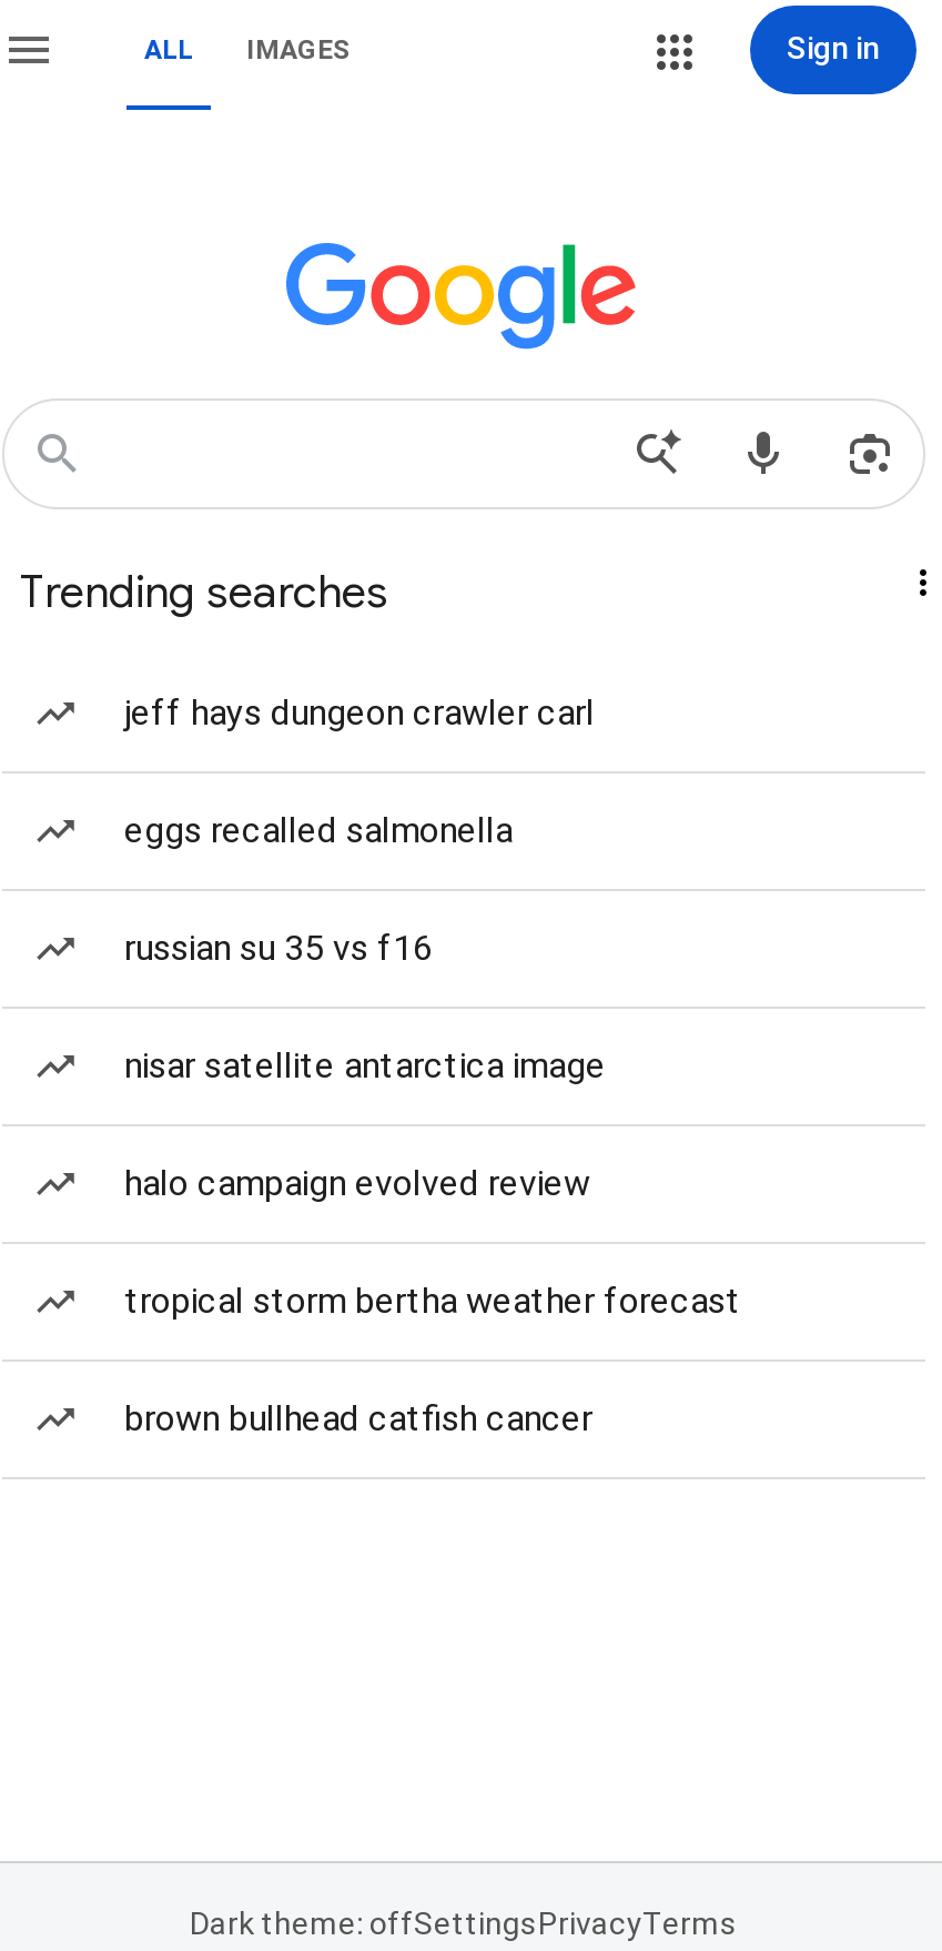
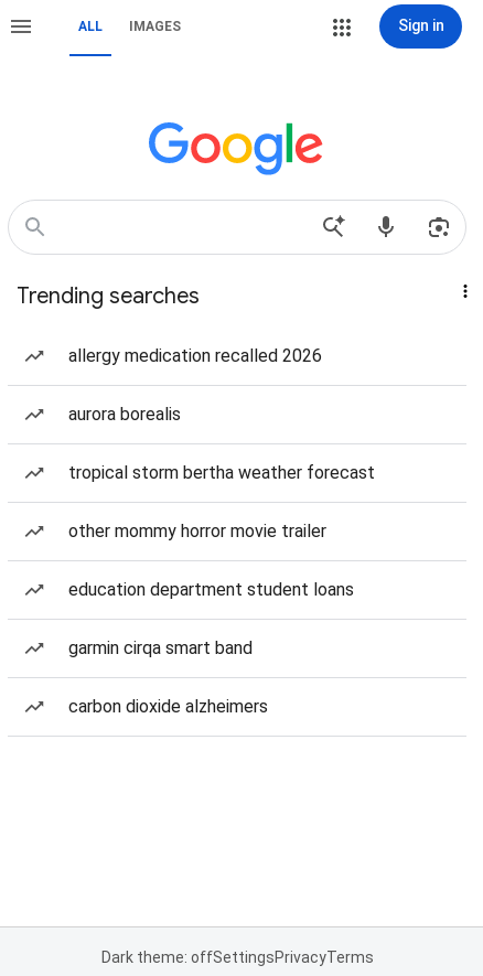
- jeff hays dungeon crawler carl
- eggs recalled salmonella
- russian su 35 vs f16
- nisar satellite antarctica image
- halo campaign evolved review
+ allergy medication recalled 2026
+ aurora borealis

moved up: tropical storm bertha weather forecast

- brown bullhead catfish cancer
+ other mommy horror movie trailer
+ education department student loans
+ garmin cirqa smart band
+ carbon dioxide alzheimers
